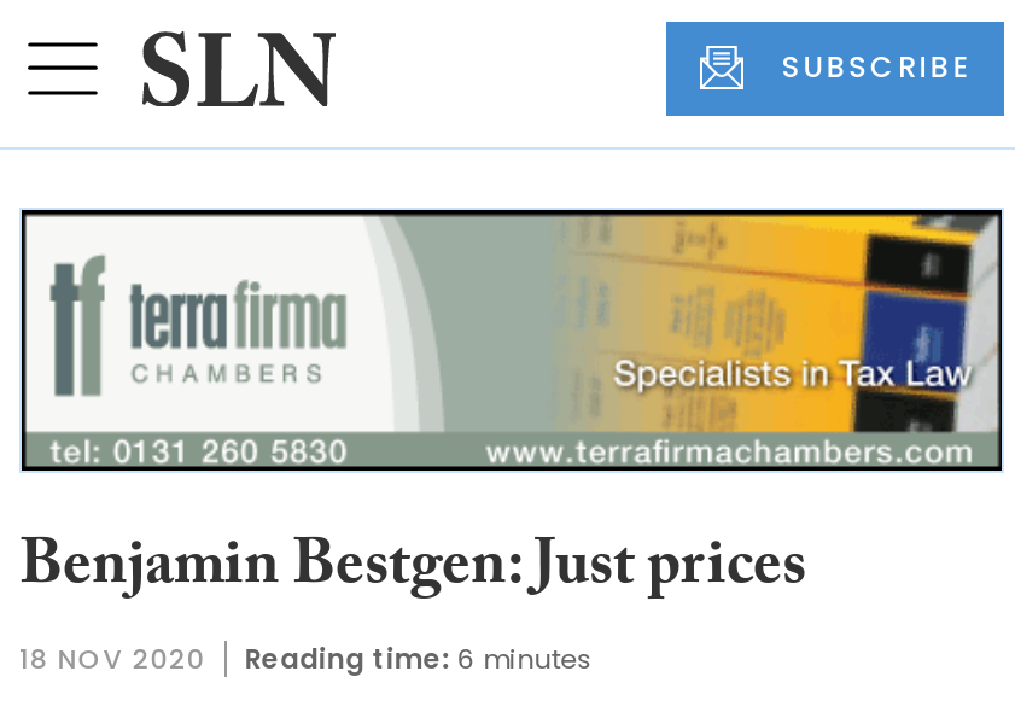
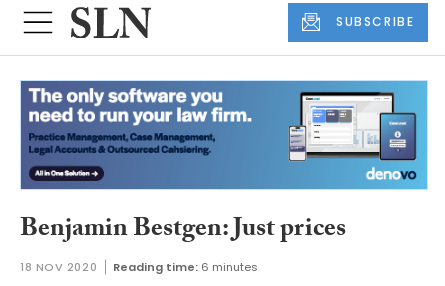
- [image]
+ [image]
